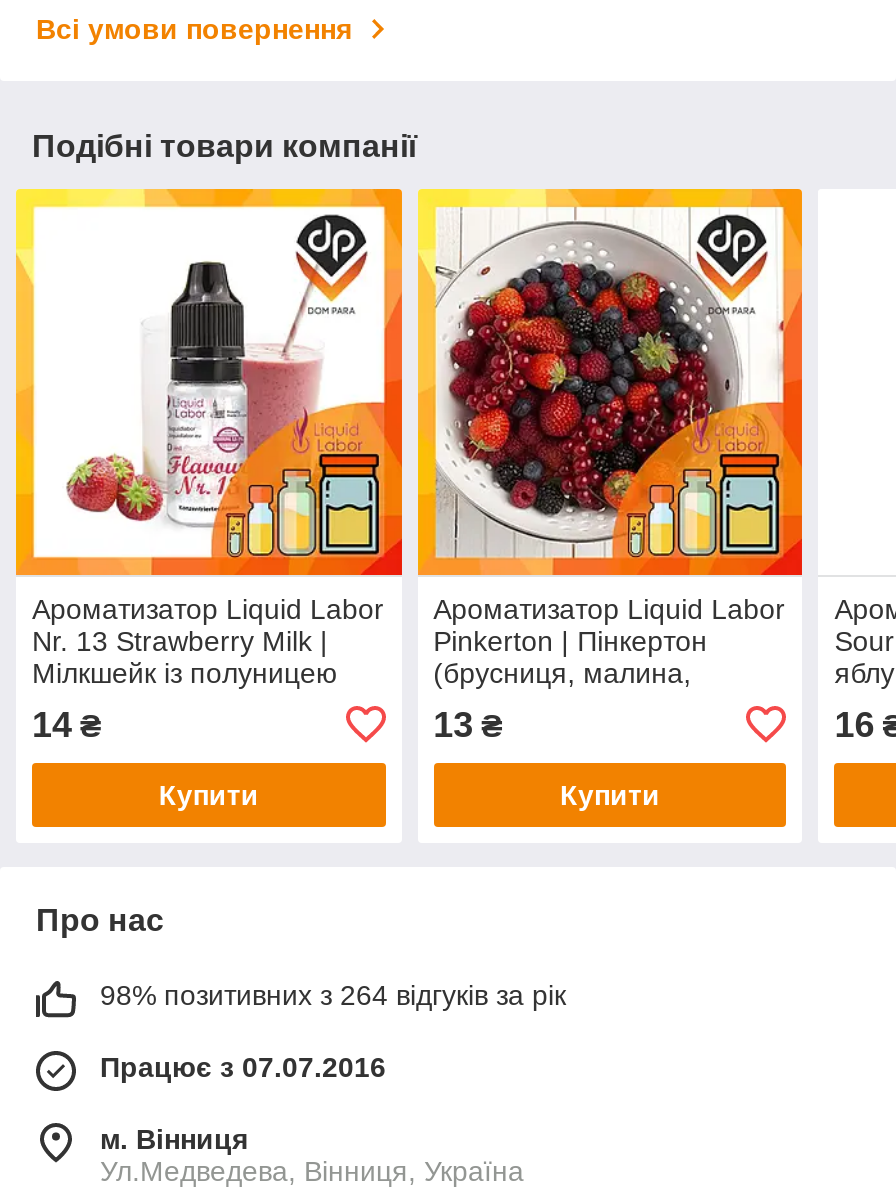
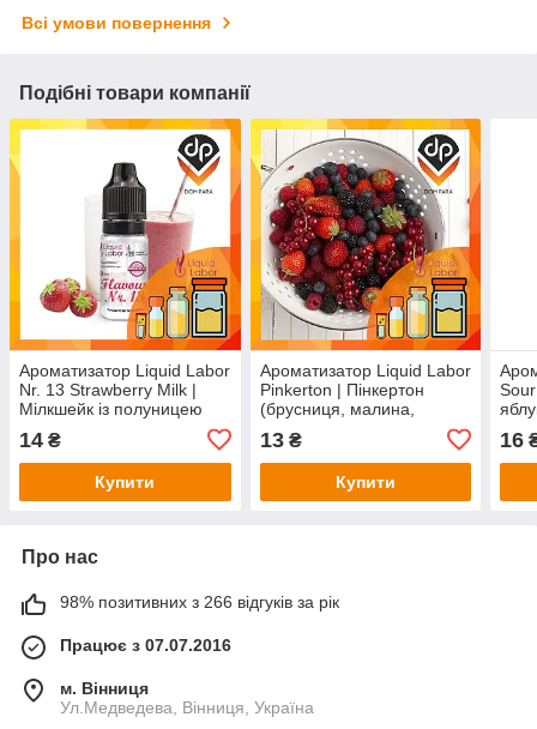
- 98% позитивних з 264 відгуків за рік
+ 98% позитивних з 266 відгуків за рік
